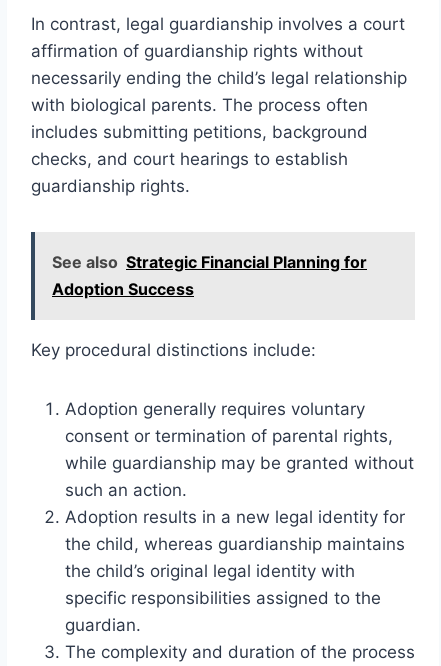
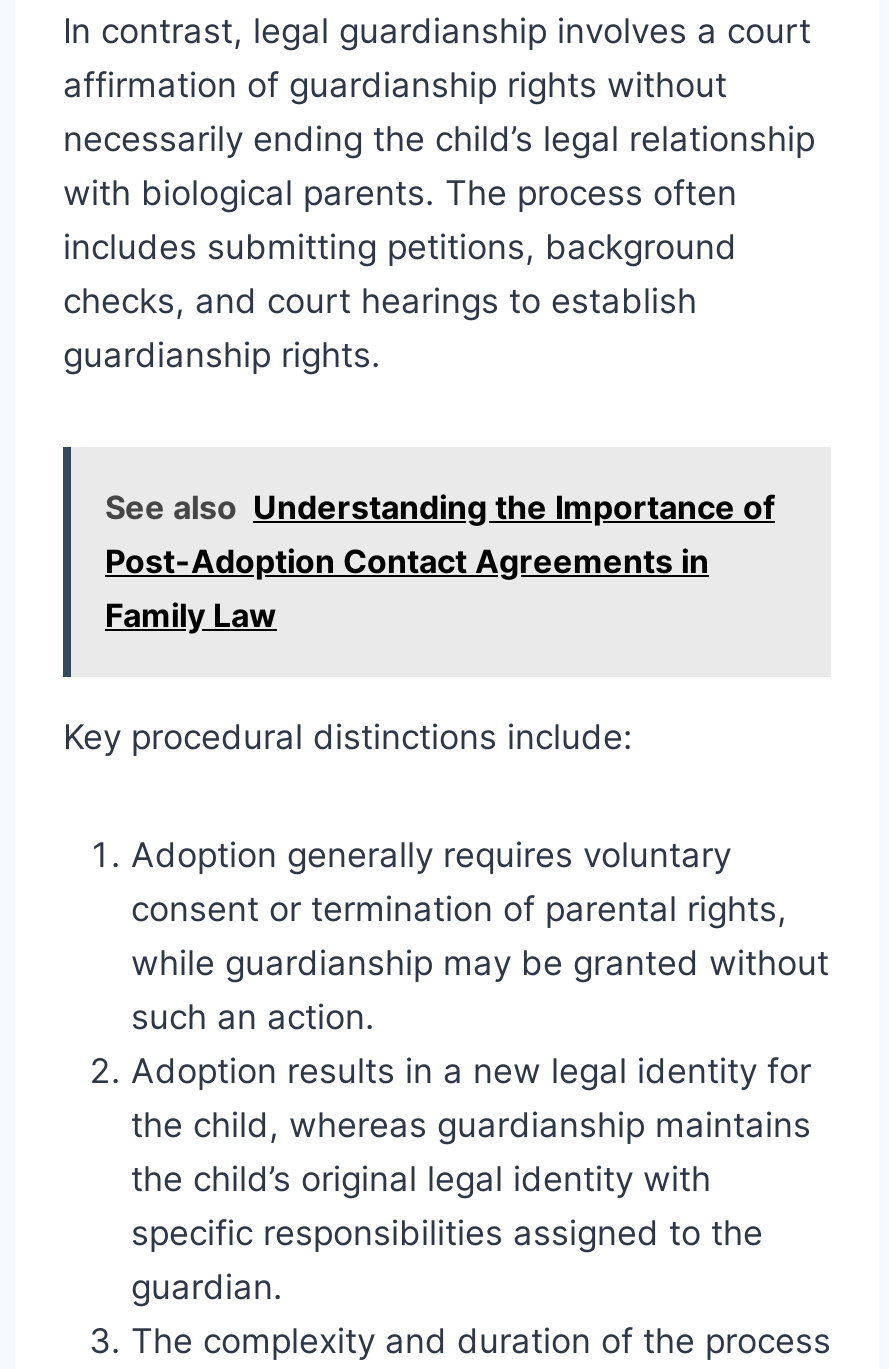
- See also Strategic Financial Planning for
- Adoption Success
+ See also Understanding the Importance of
+ Post-Adoption Contact Agreements in
+ Family Law
